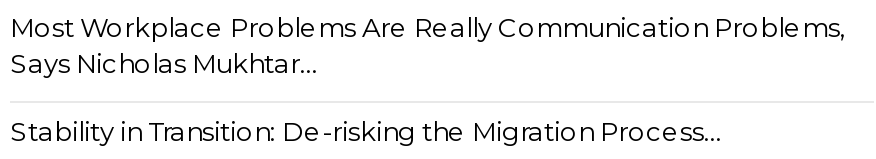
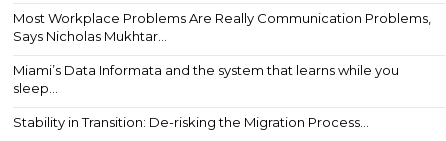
+ Miami’s Data Informata and the system that learns while you
+ sleep...
